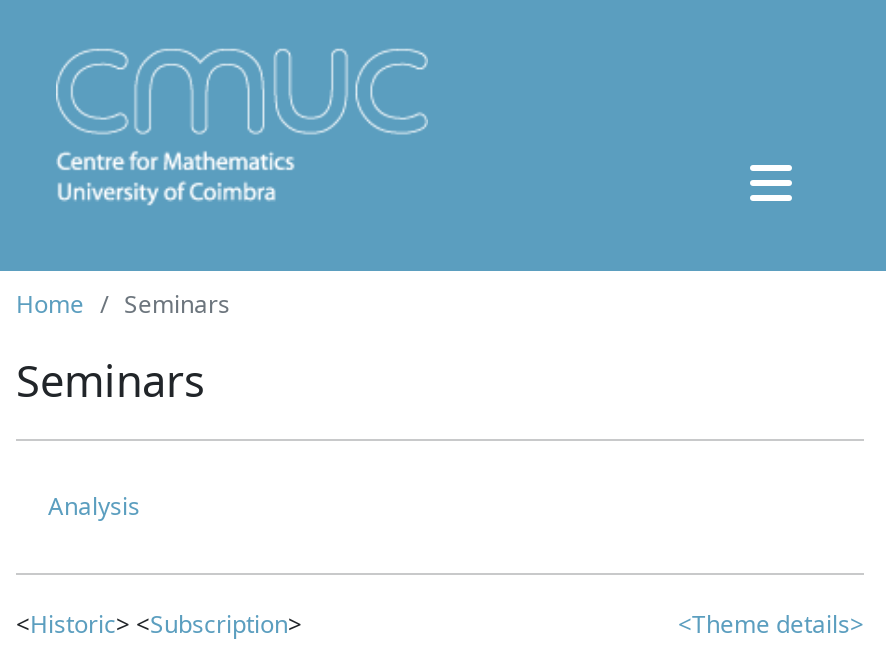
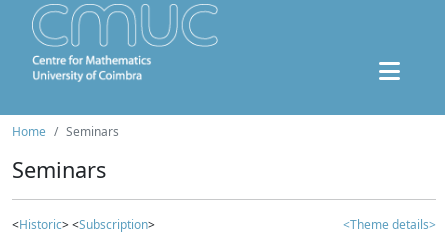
- Analysis
